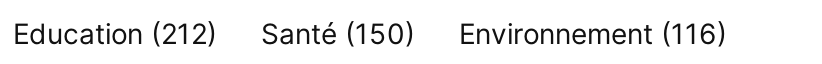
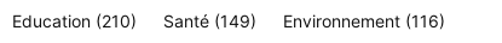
- Education (212)
+ Education (210)

- Santé (150)
+ Santé (149)
